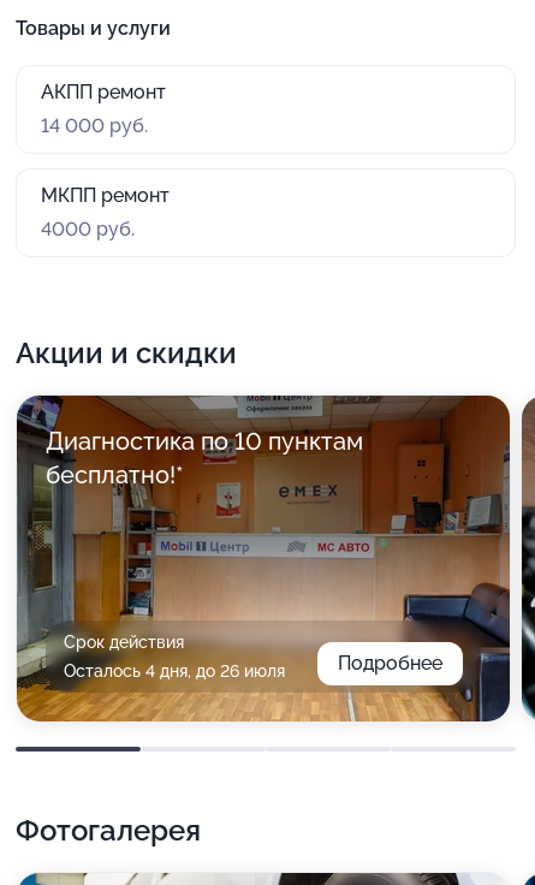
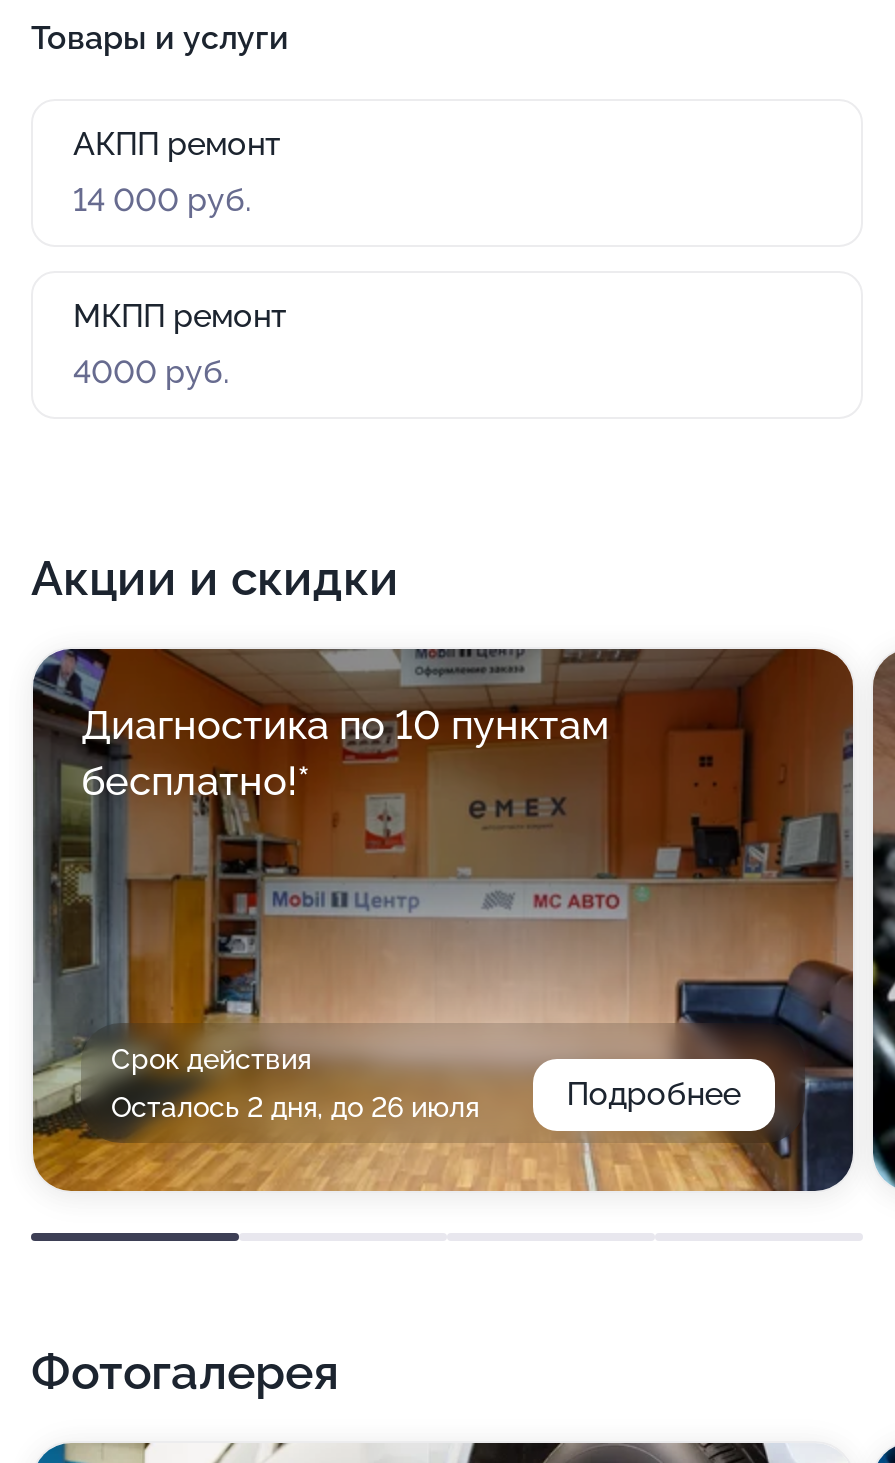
- Осталось 4 дня, до 26 июля
+ Осталось 2 дня, до 26 июля
